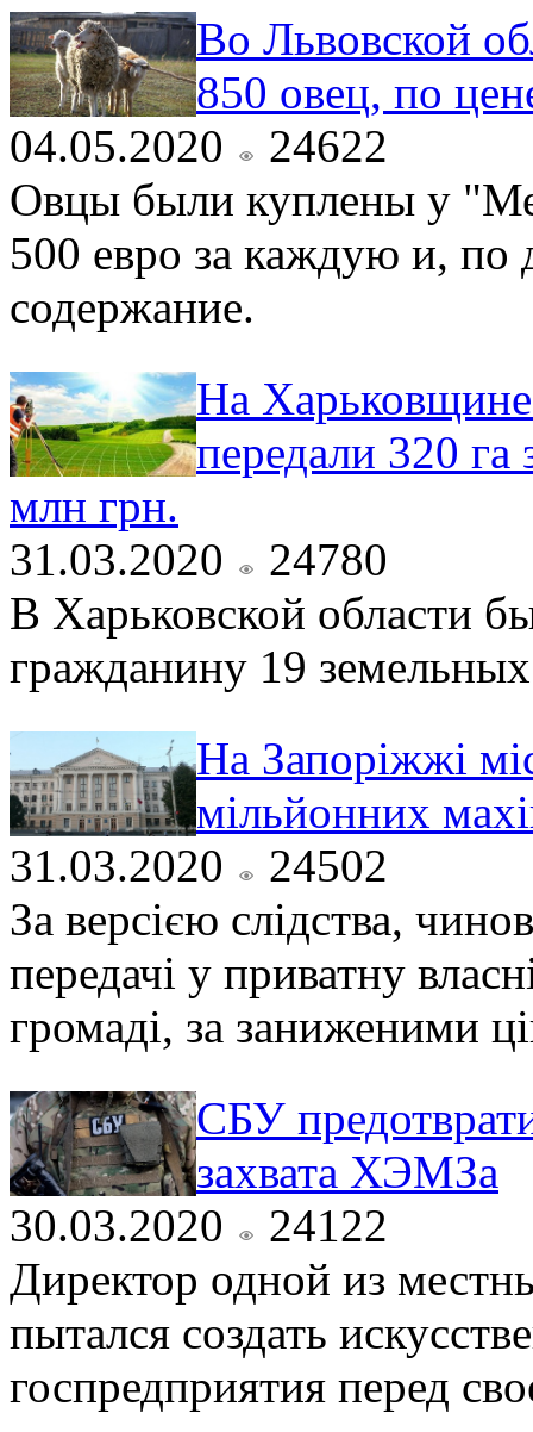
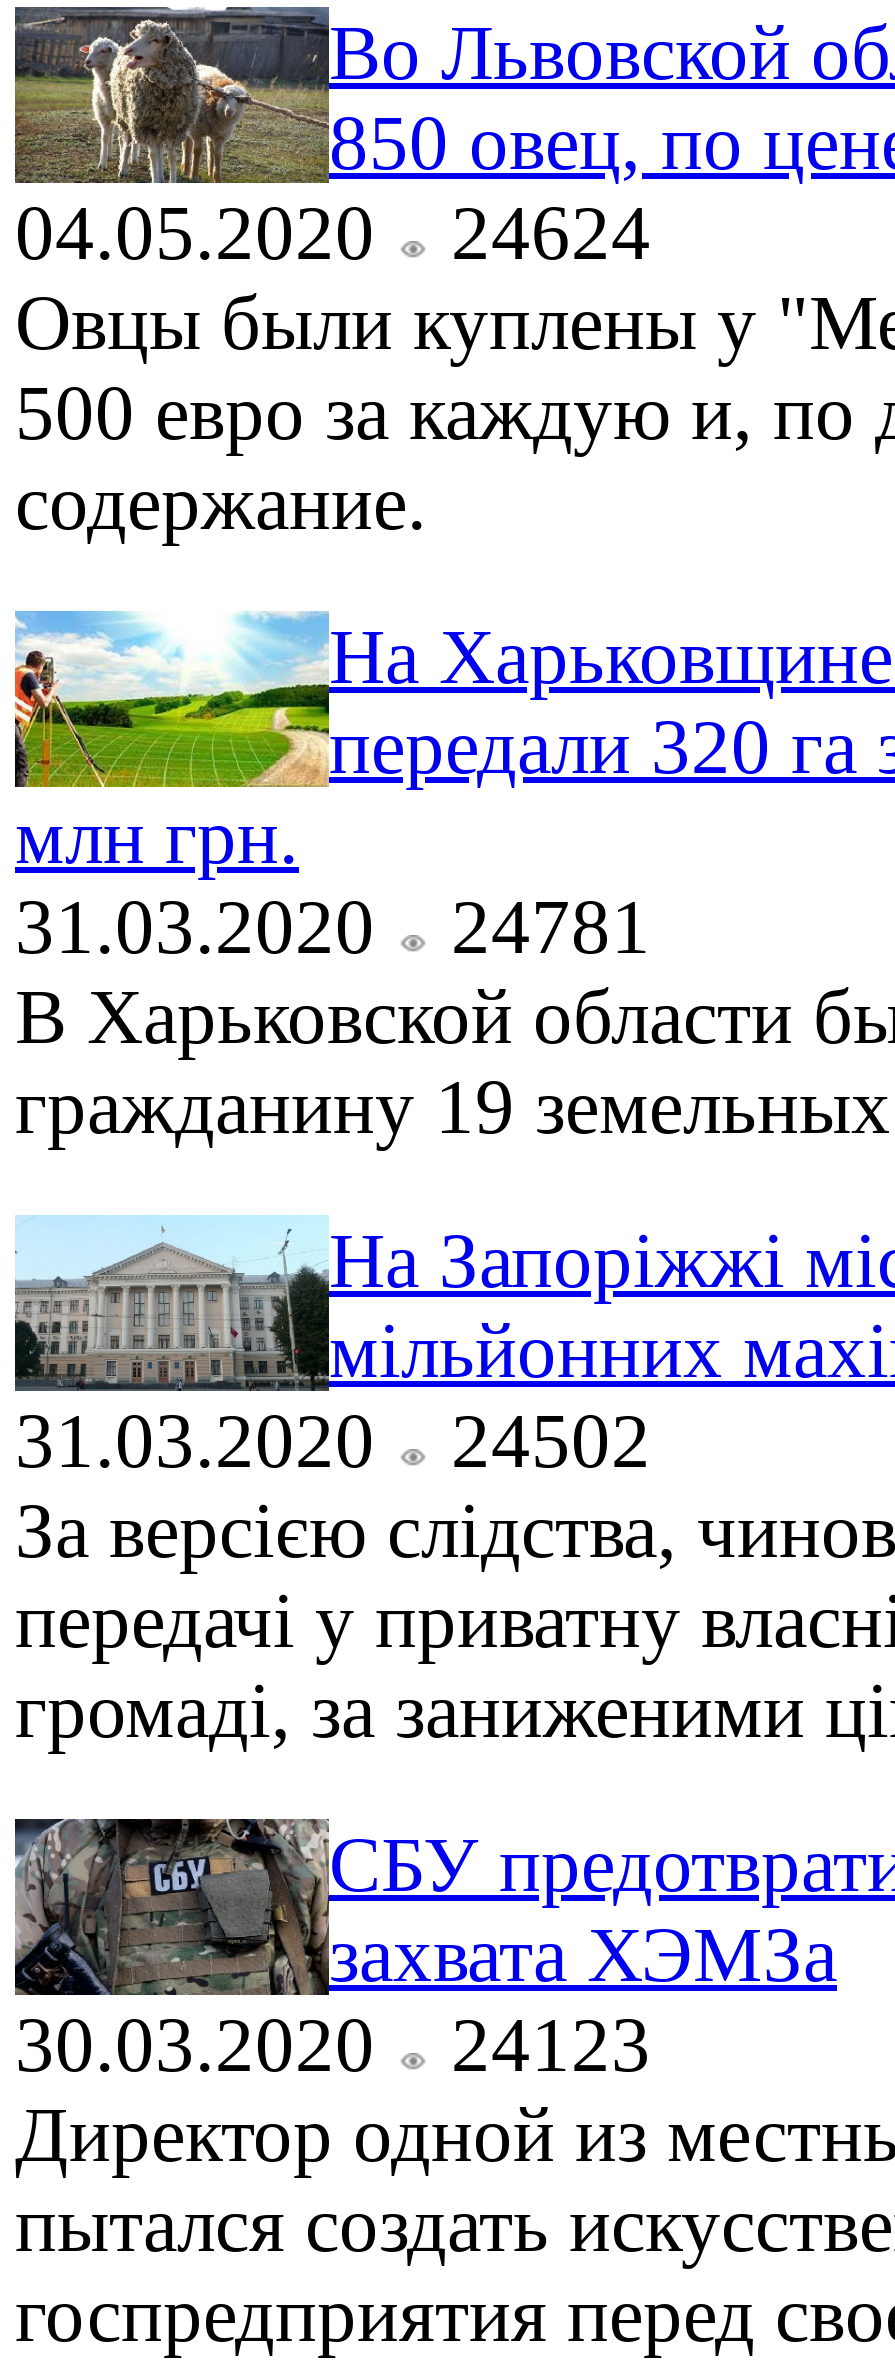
- 04.05.2020 24622
+ 04.05.2020 24624

- 31.03.2020 24780
+ 31.03.2020 24781

- 30.03.2020 24122
+ 30.03.2020 24123
